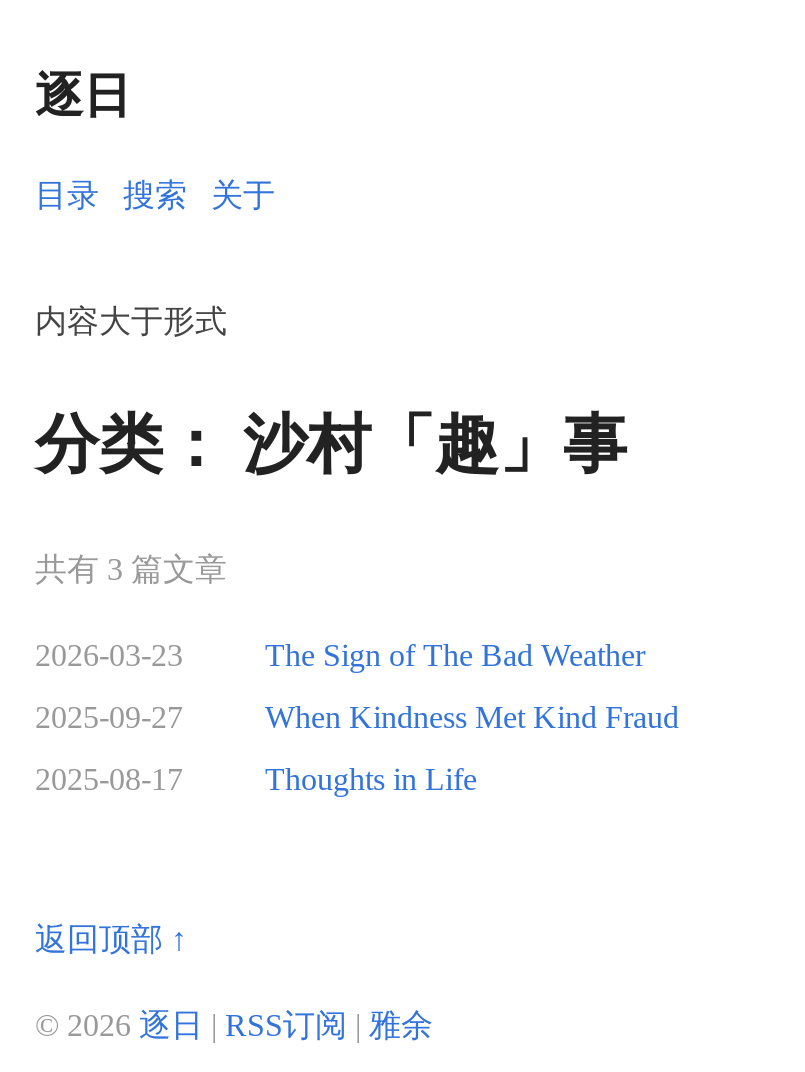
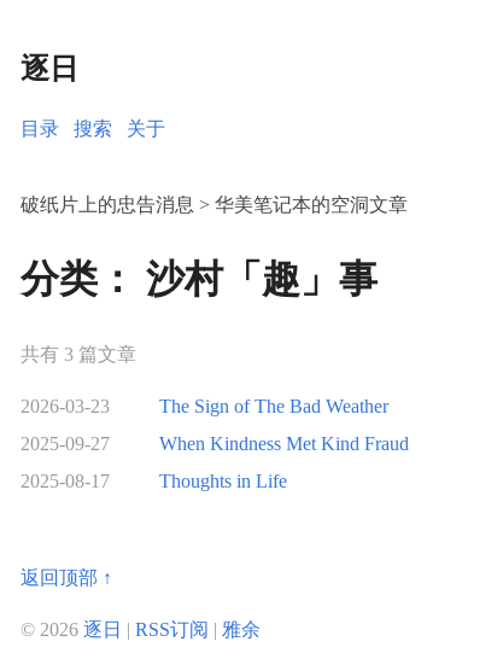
- 内容大于形式
+ 破纸片上的忠告消息 > 华美笔记本的空洞文章
